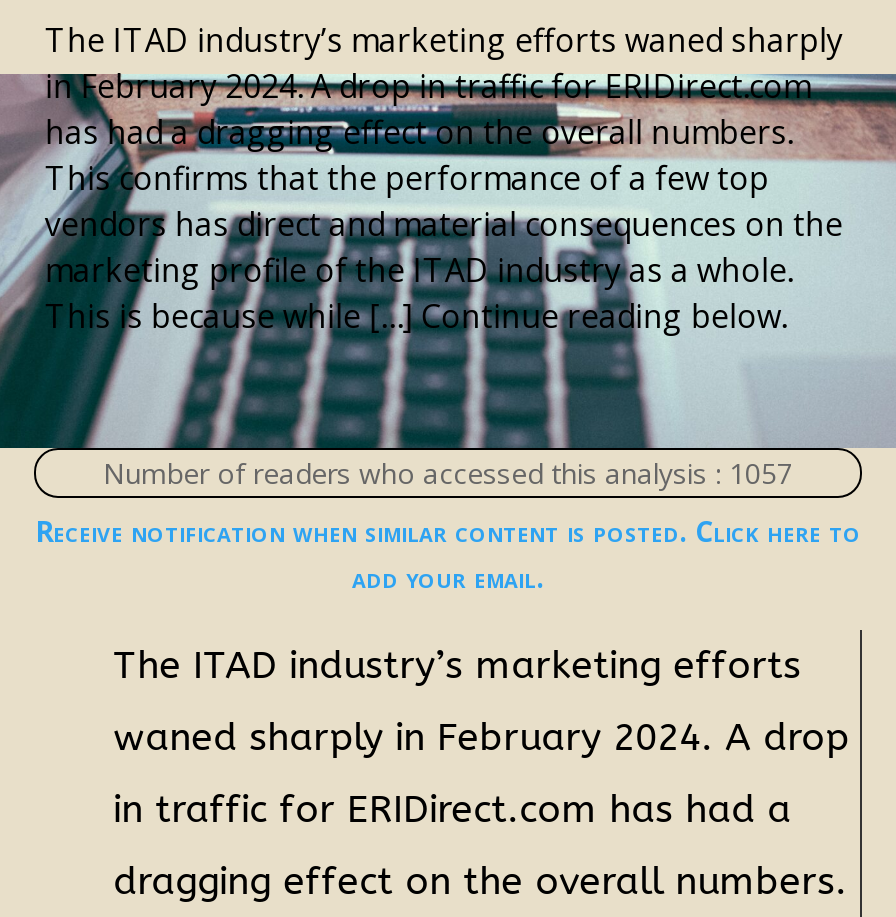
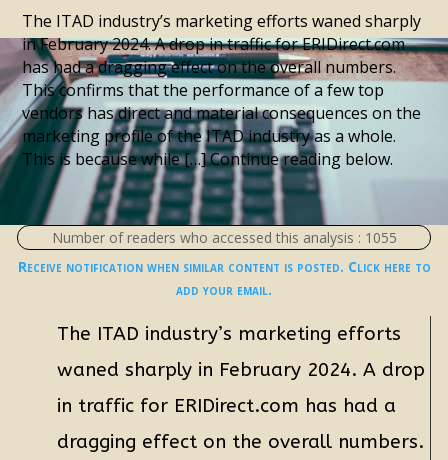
- Number of readers who accessed this analysis : 1057
+ Number of readers who accessed this analysis : 1055
